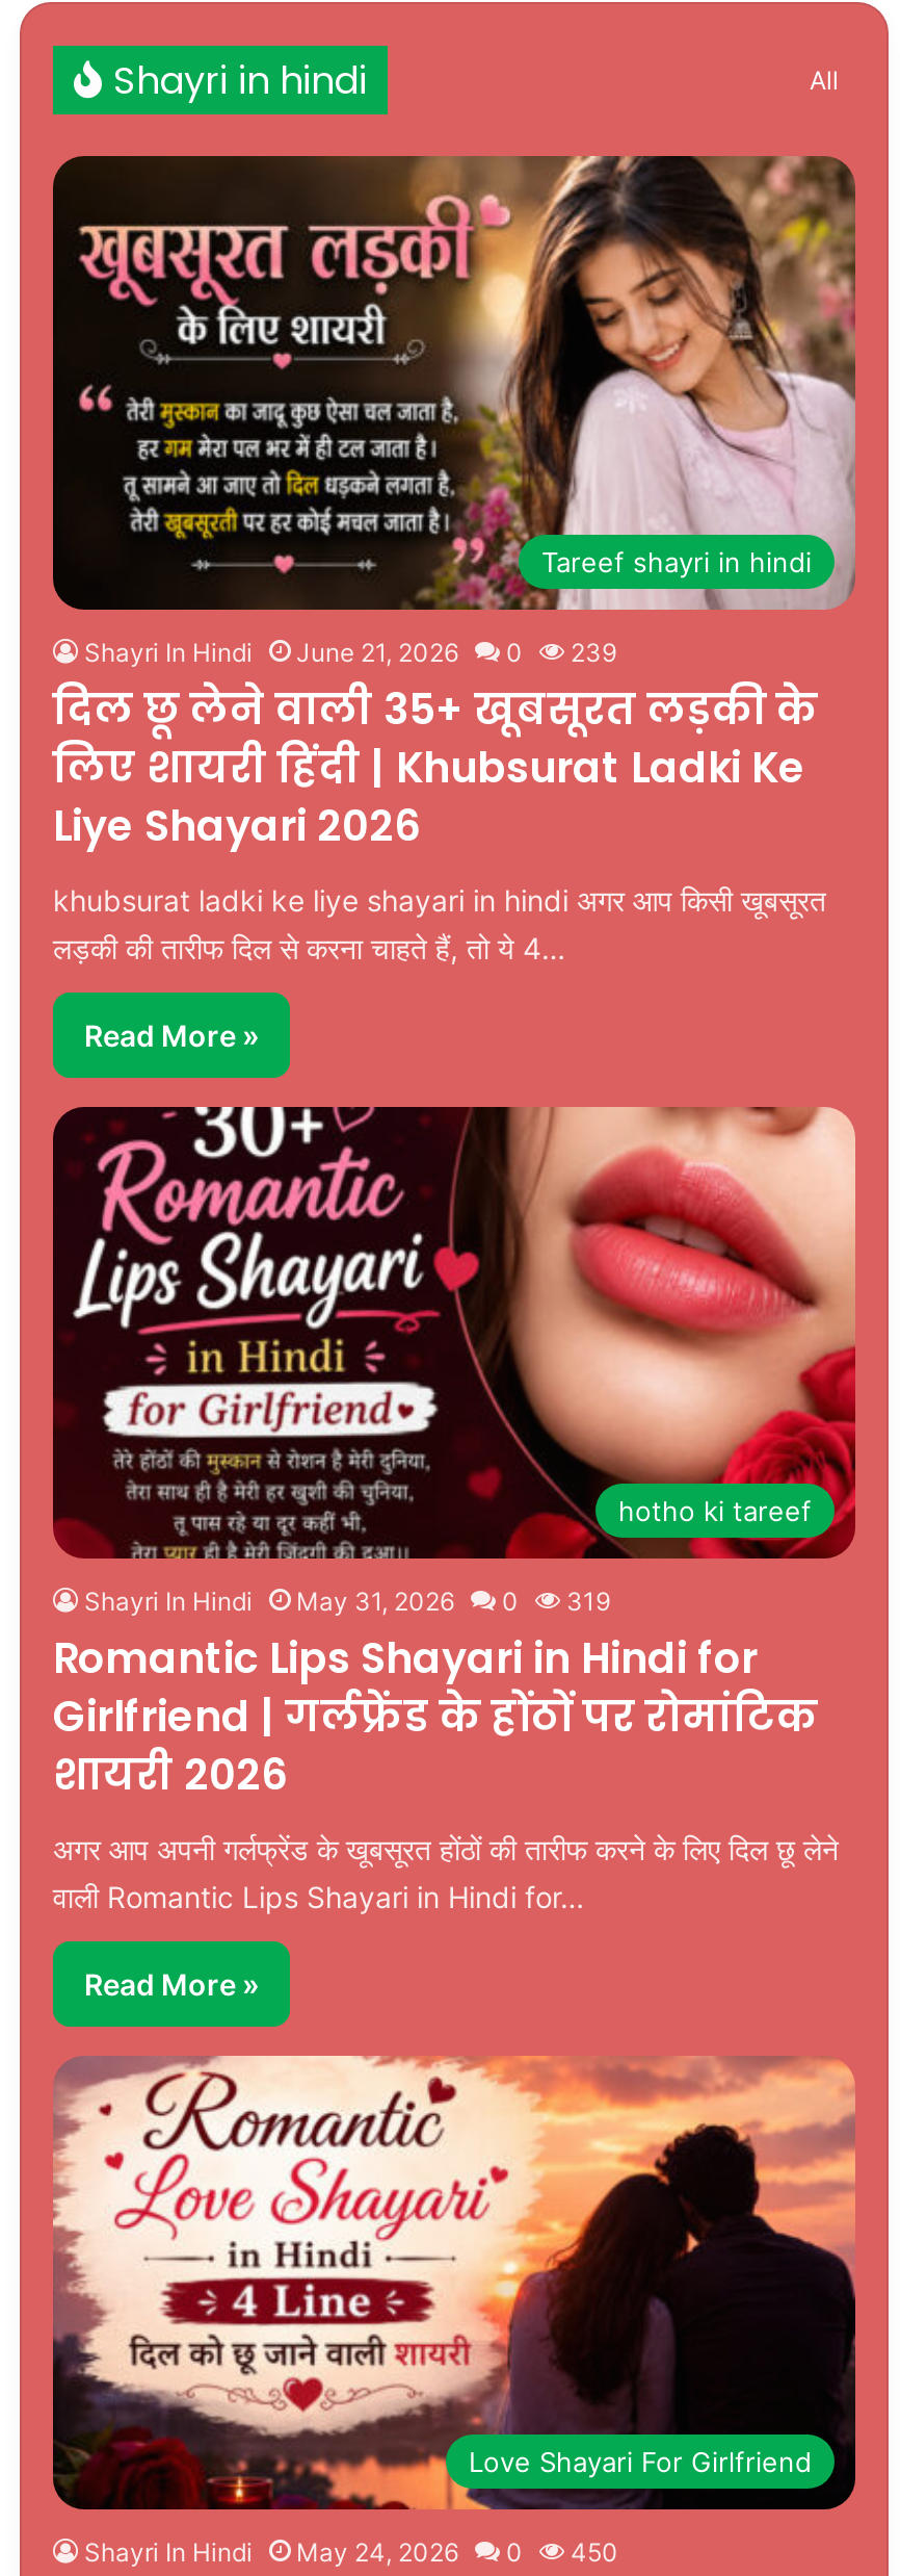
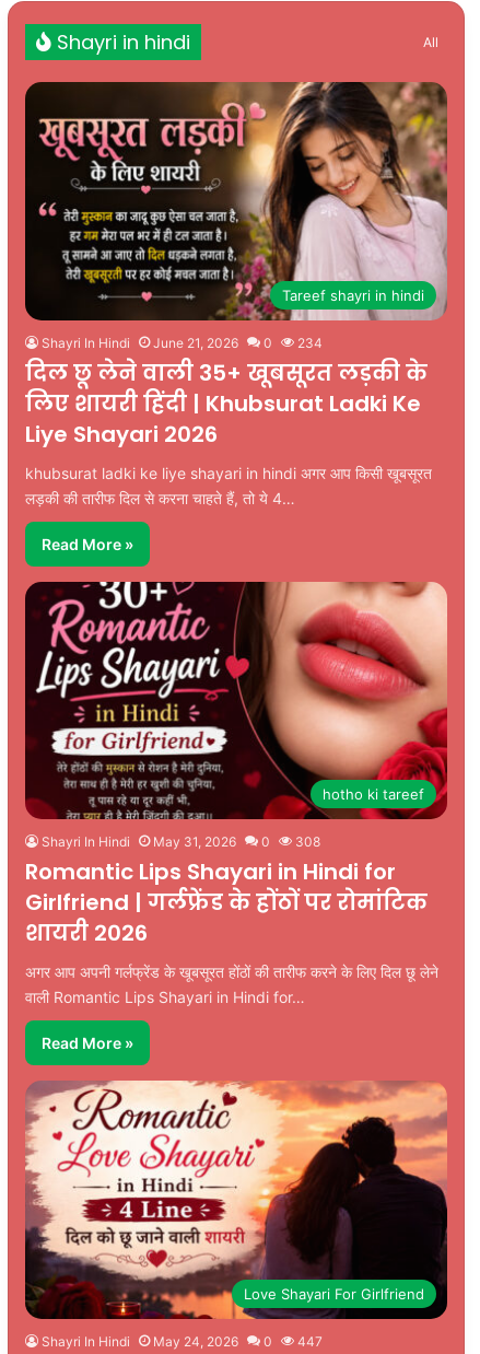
- Shayri In Hindi June 21, 2026 0 239
+ Shayri In Hindi June 21, 2026 0 234

- Shayri In Hindi May 31, 2026 0 319
+ Shayri In Hindi May 31, 2026 0 308

- Shayri In Hindi May 24, 2026 0 450
+ Shayri In Hindi May 24, 2026 0 447
